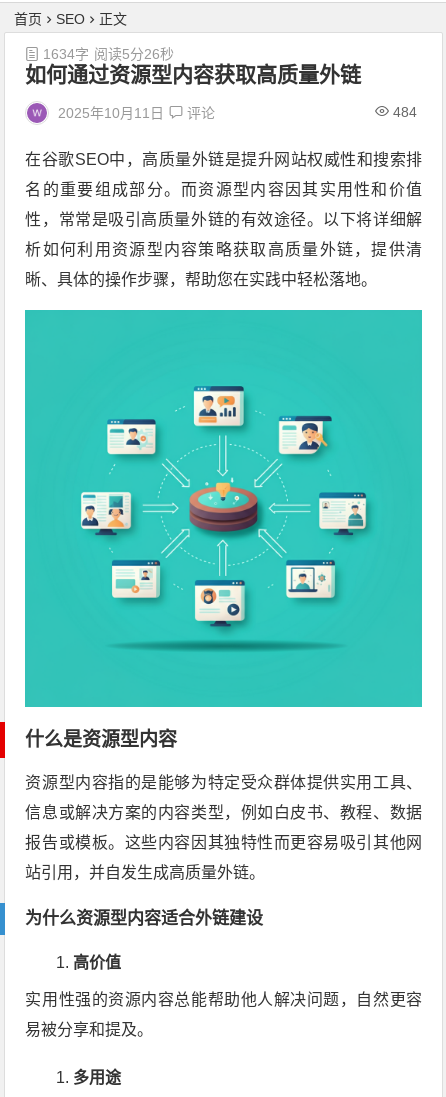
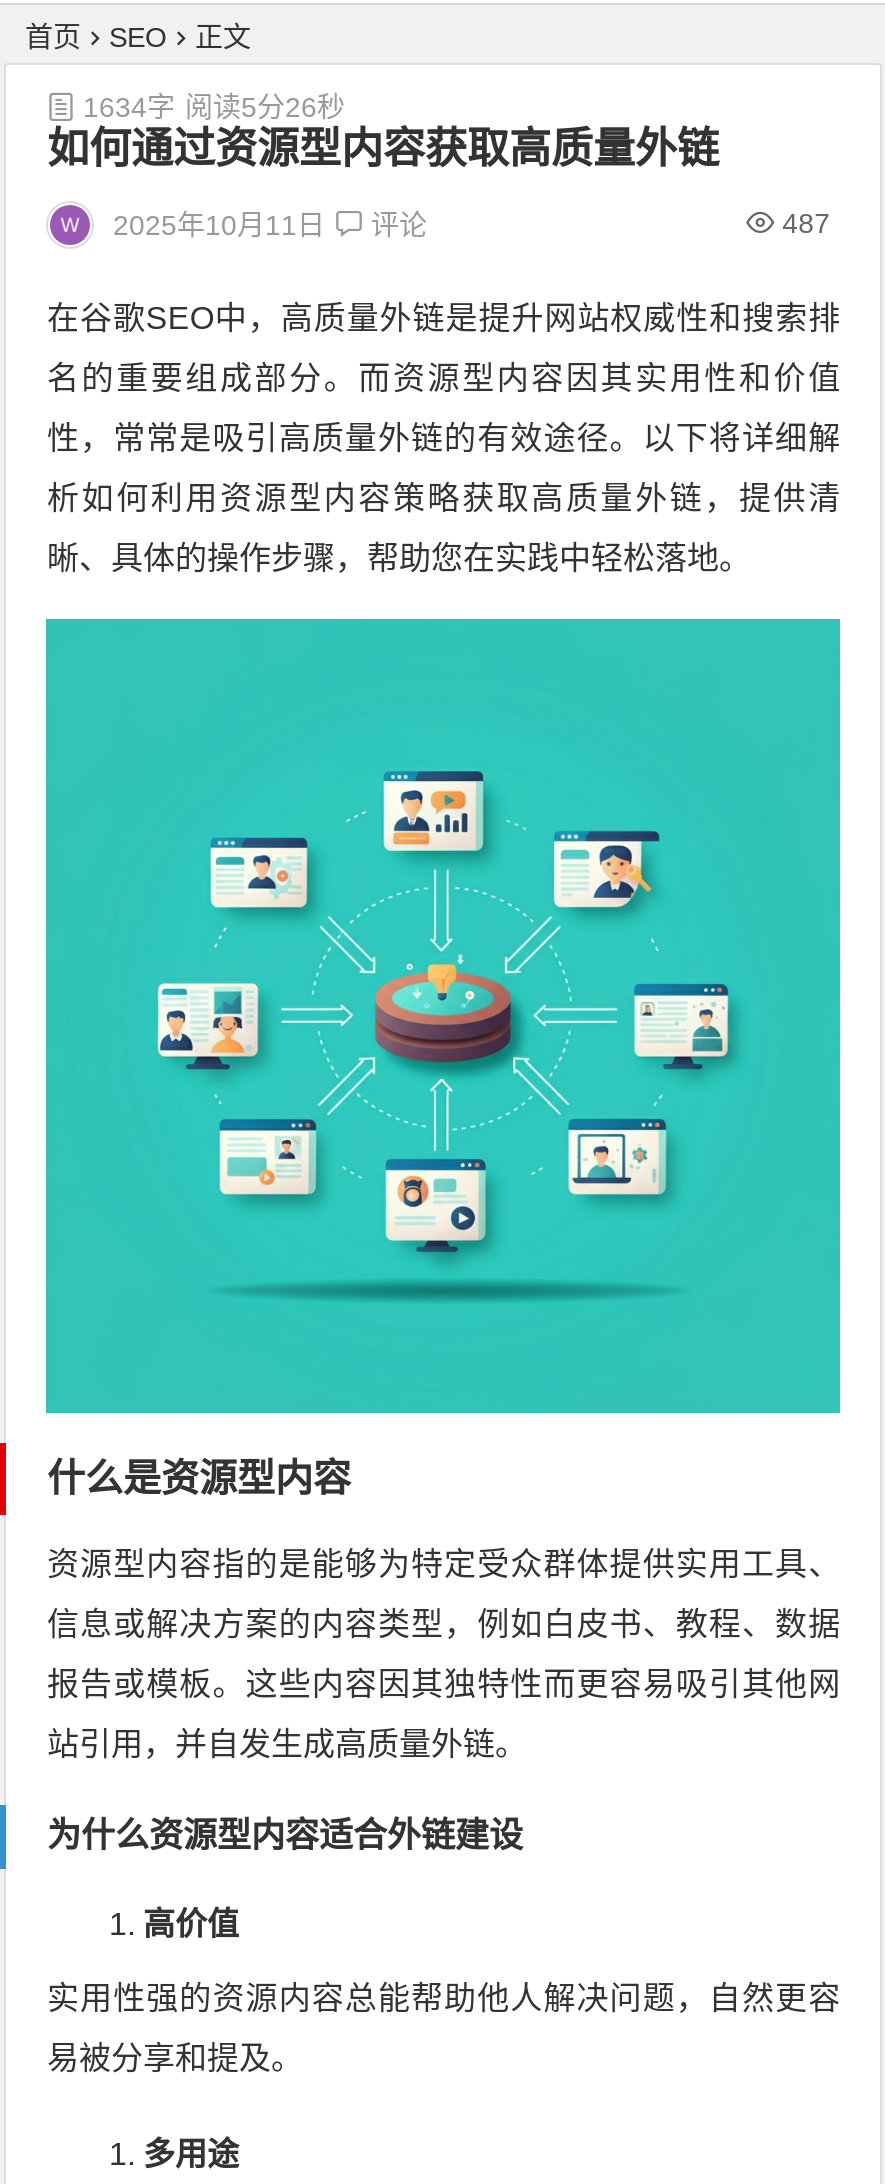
- 484
+ 487
